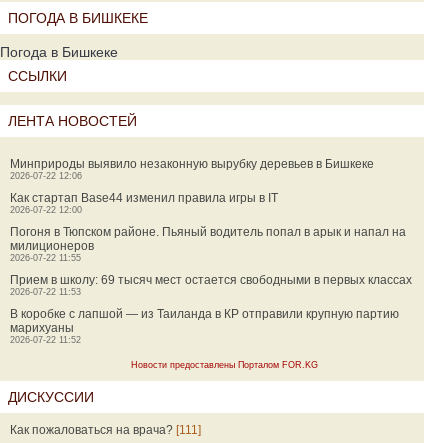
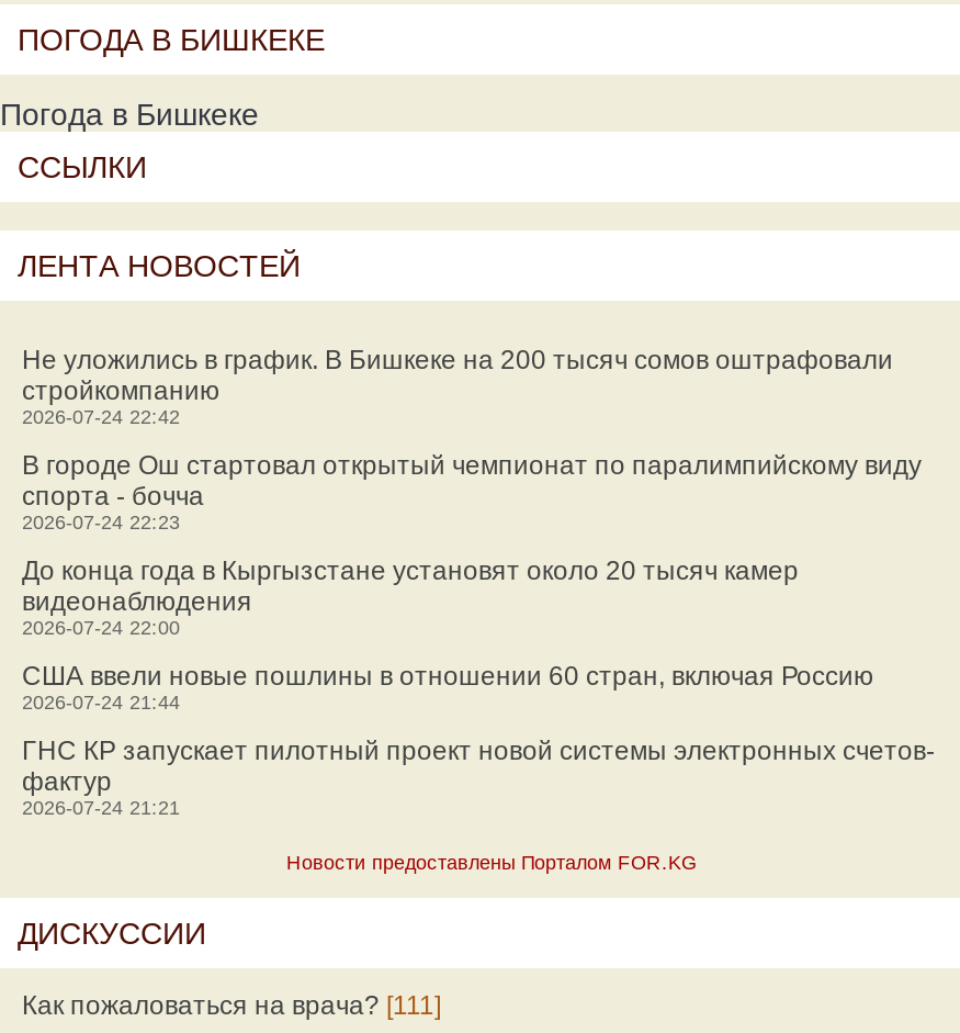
- Минприроды выявило незаконную вырубку деревьев в Бишкеке
- 2026-07-22 12:06
+ Не уложились в график. В Бишкеке на 200 тысяч сомов оштрафовали
+ стройкомпанию
+ 2026-07-24 22:42

- Как стартап Base44 изменил правила игры в IT
- 2026-07-22 12:00
+ В городе Ош стартовал открытый чемпионат по паралимпийскому виду
+ спорта - бочча
+ 2026-07-24 22:23

- Погоня в Тюпском районе. Пьяный водитель попал в арык и напал на
- милиционеров
- 2026-07-22 11:55
+ До конца года в Кыргызстане установят около 20 тысяч камер
+ видеонаблюдения
+ 2026-07-24 22:00

- Прием в школу: 69 тысяч мест остается свободными в первых классах
- 2026-07-22 11:53
+ США ввели новые пошлины в отношении 60 стран, включая Россию
+ 2026-07-24 21:44

- В коробке с лапшой — из Таиланда в КР отправили крупную партию
- марихуаны
- 2026-07-22 11:52
+ ГНС КР запускает пилотный проект новой системы электронных счетов-
+ фактур
+ 2026-07-24 21:21
